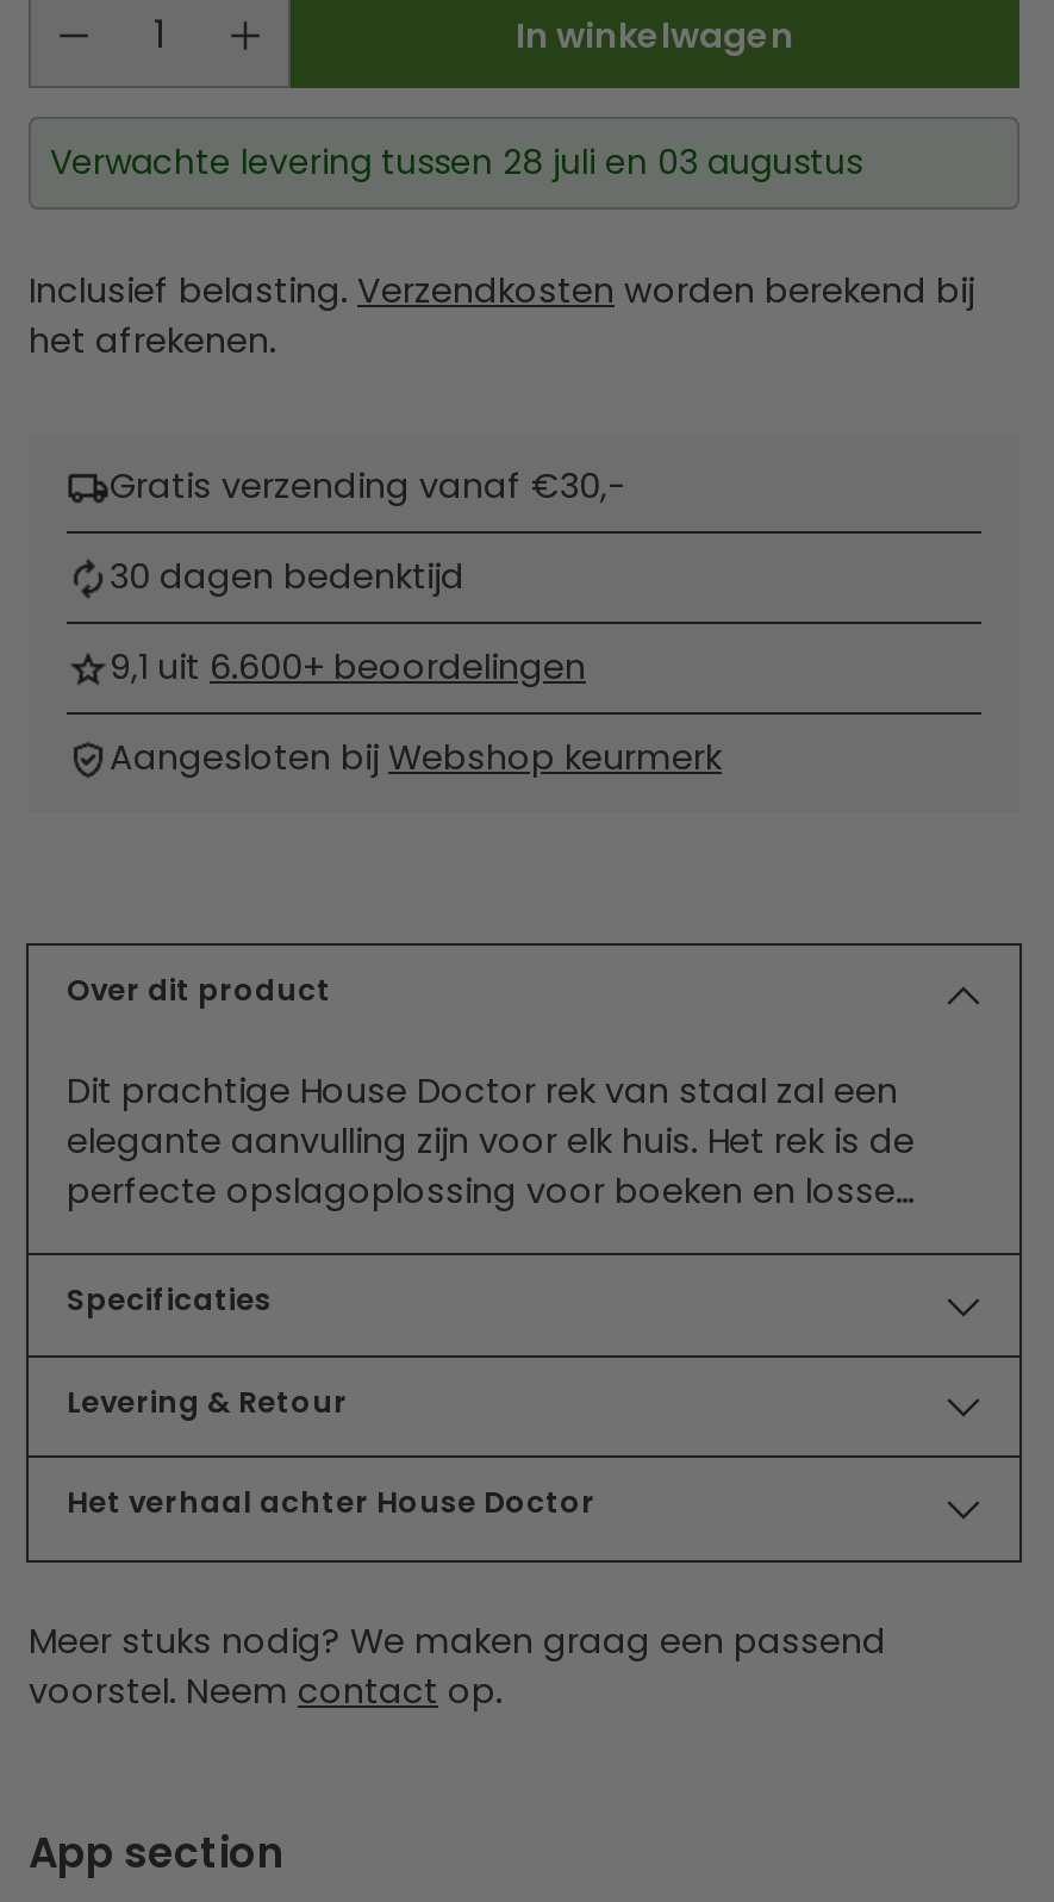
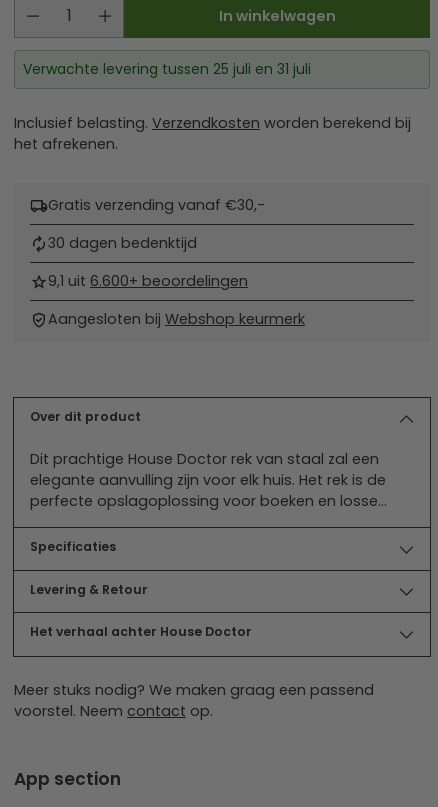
- Verwachte levering tussen 28 juli en 03 augustus
+ Verwachte levering tussen 25 juli en 31 juli
